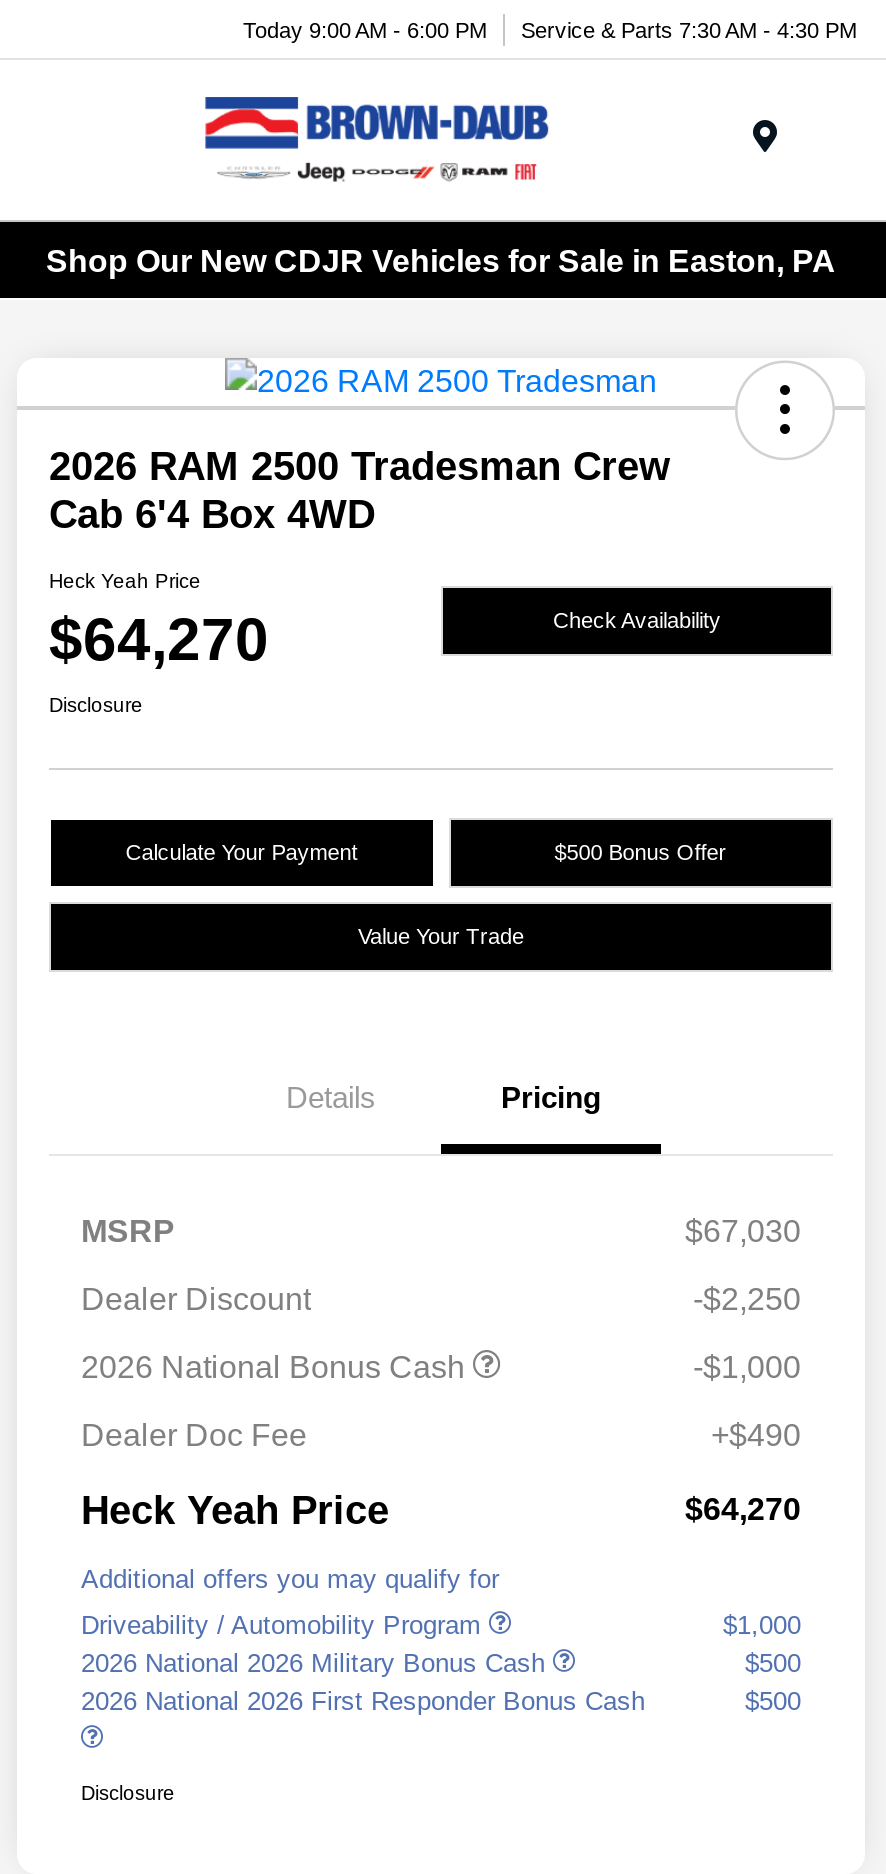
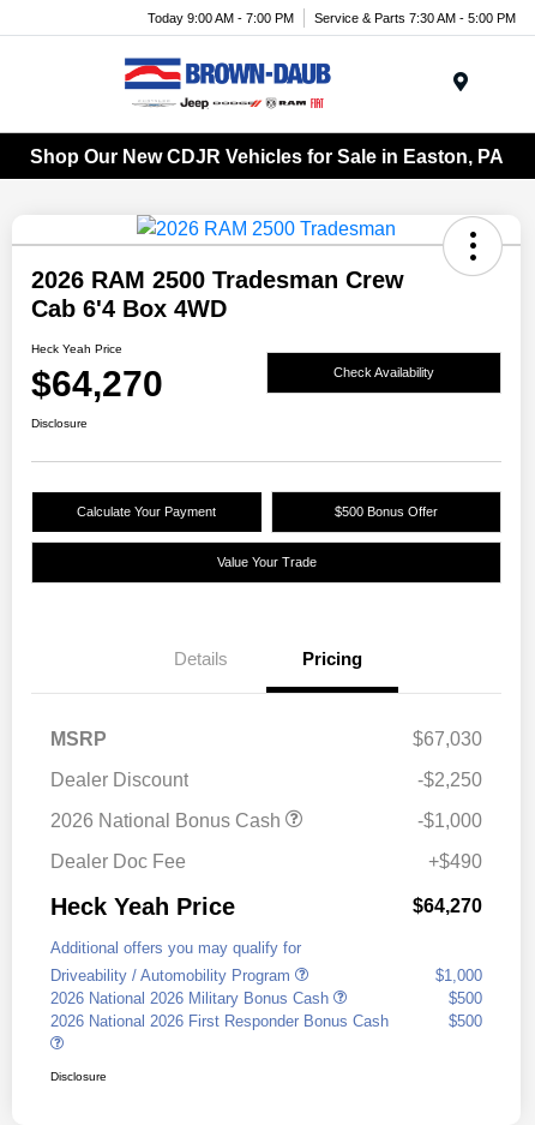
- Today 9:00 AM - 6:00 PM
+ Today 9:00 AM - 7:00 PM

- Service & Parts 7:30 AM - 4:30 PM
+ Service & Parts 7:30 AM - 5:00 PM
